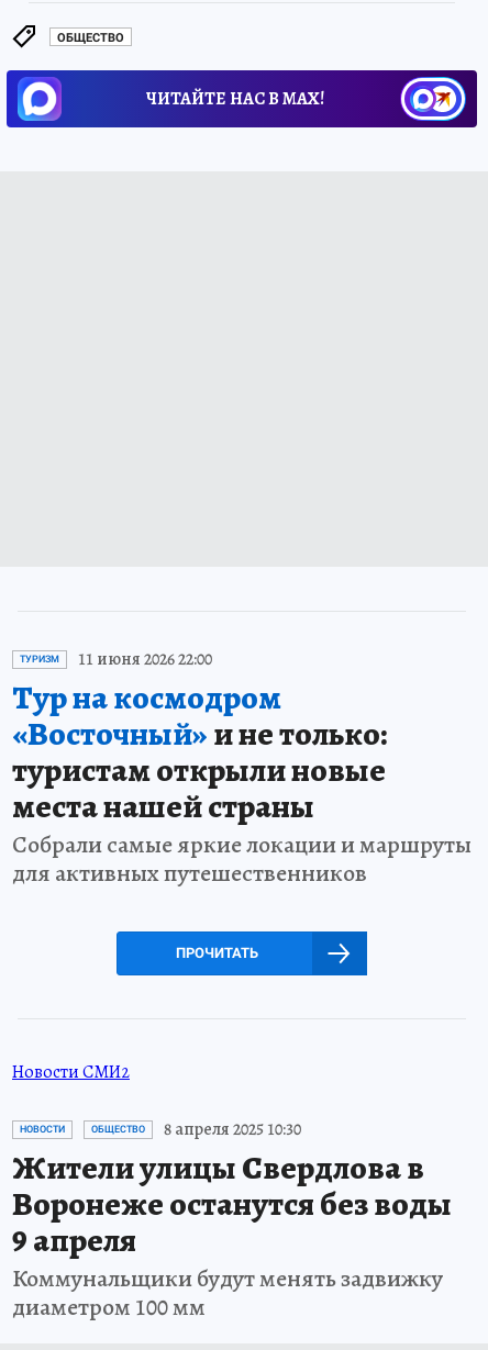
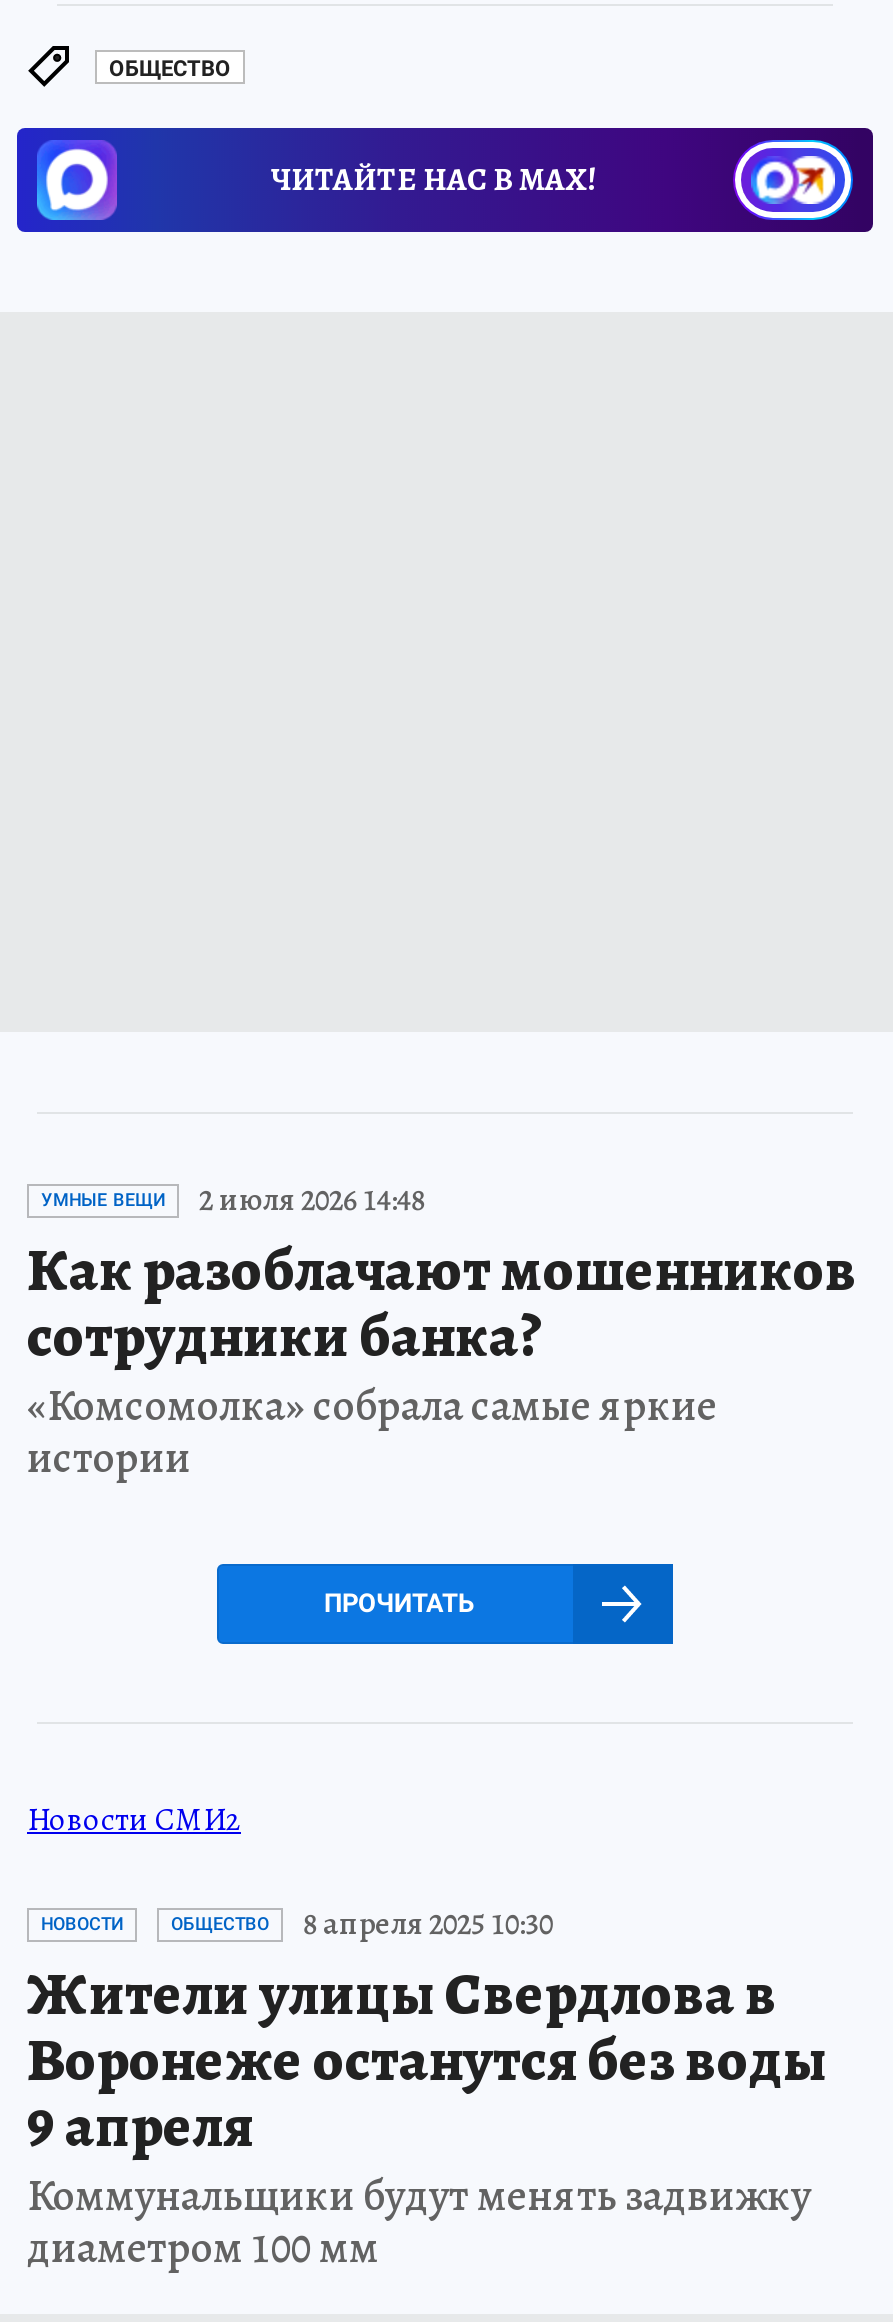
- ТУРИЗМ
- 11 июня 2026 22:00
- Тур на космодром
- «Восточный»и не только:
- туристам открыли новые
- места нашей страны
- Собрали самые яркие локации и маршруты
- для активных путешественников
+ УМНЫЕ ВЕЩИ
+ 2 июля 2026 14:48
+ Как разоблачают мошенников
+ сотрудники банка?
+ «Комсомолка» собрала самые яркие
+ истории
